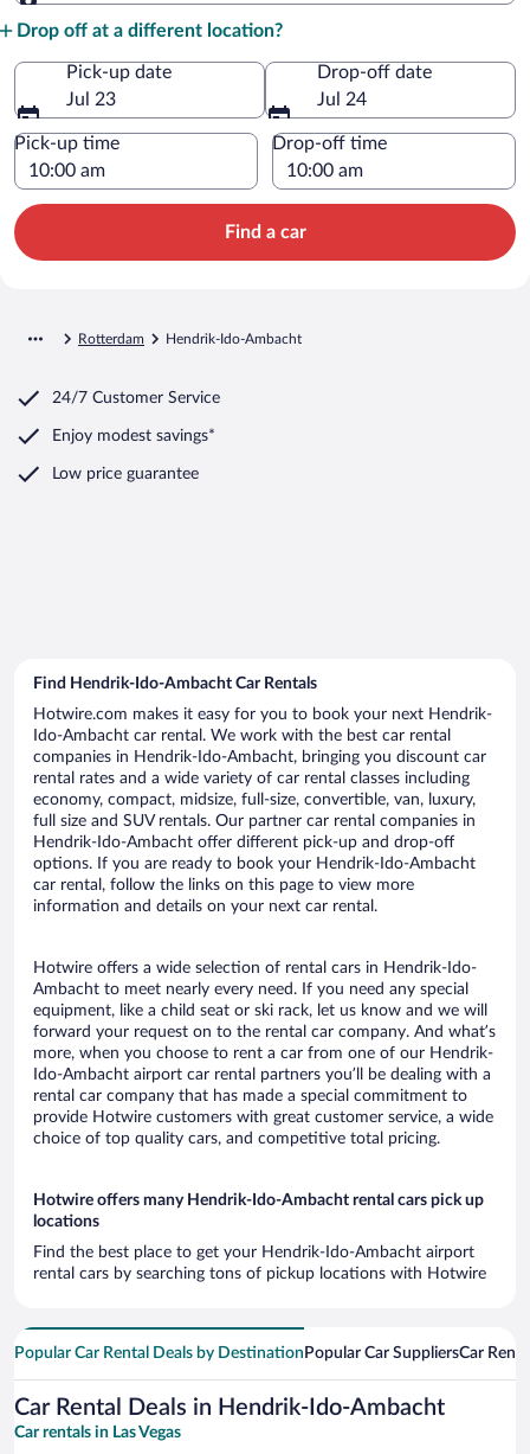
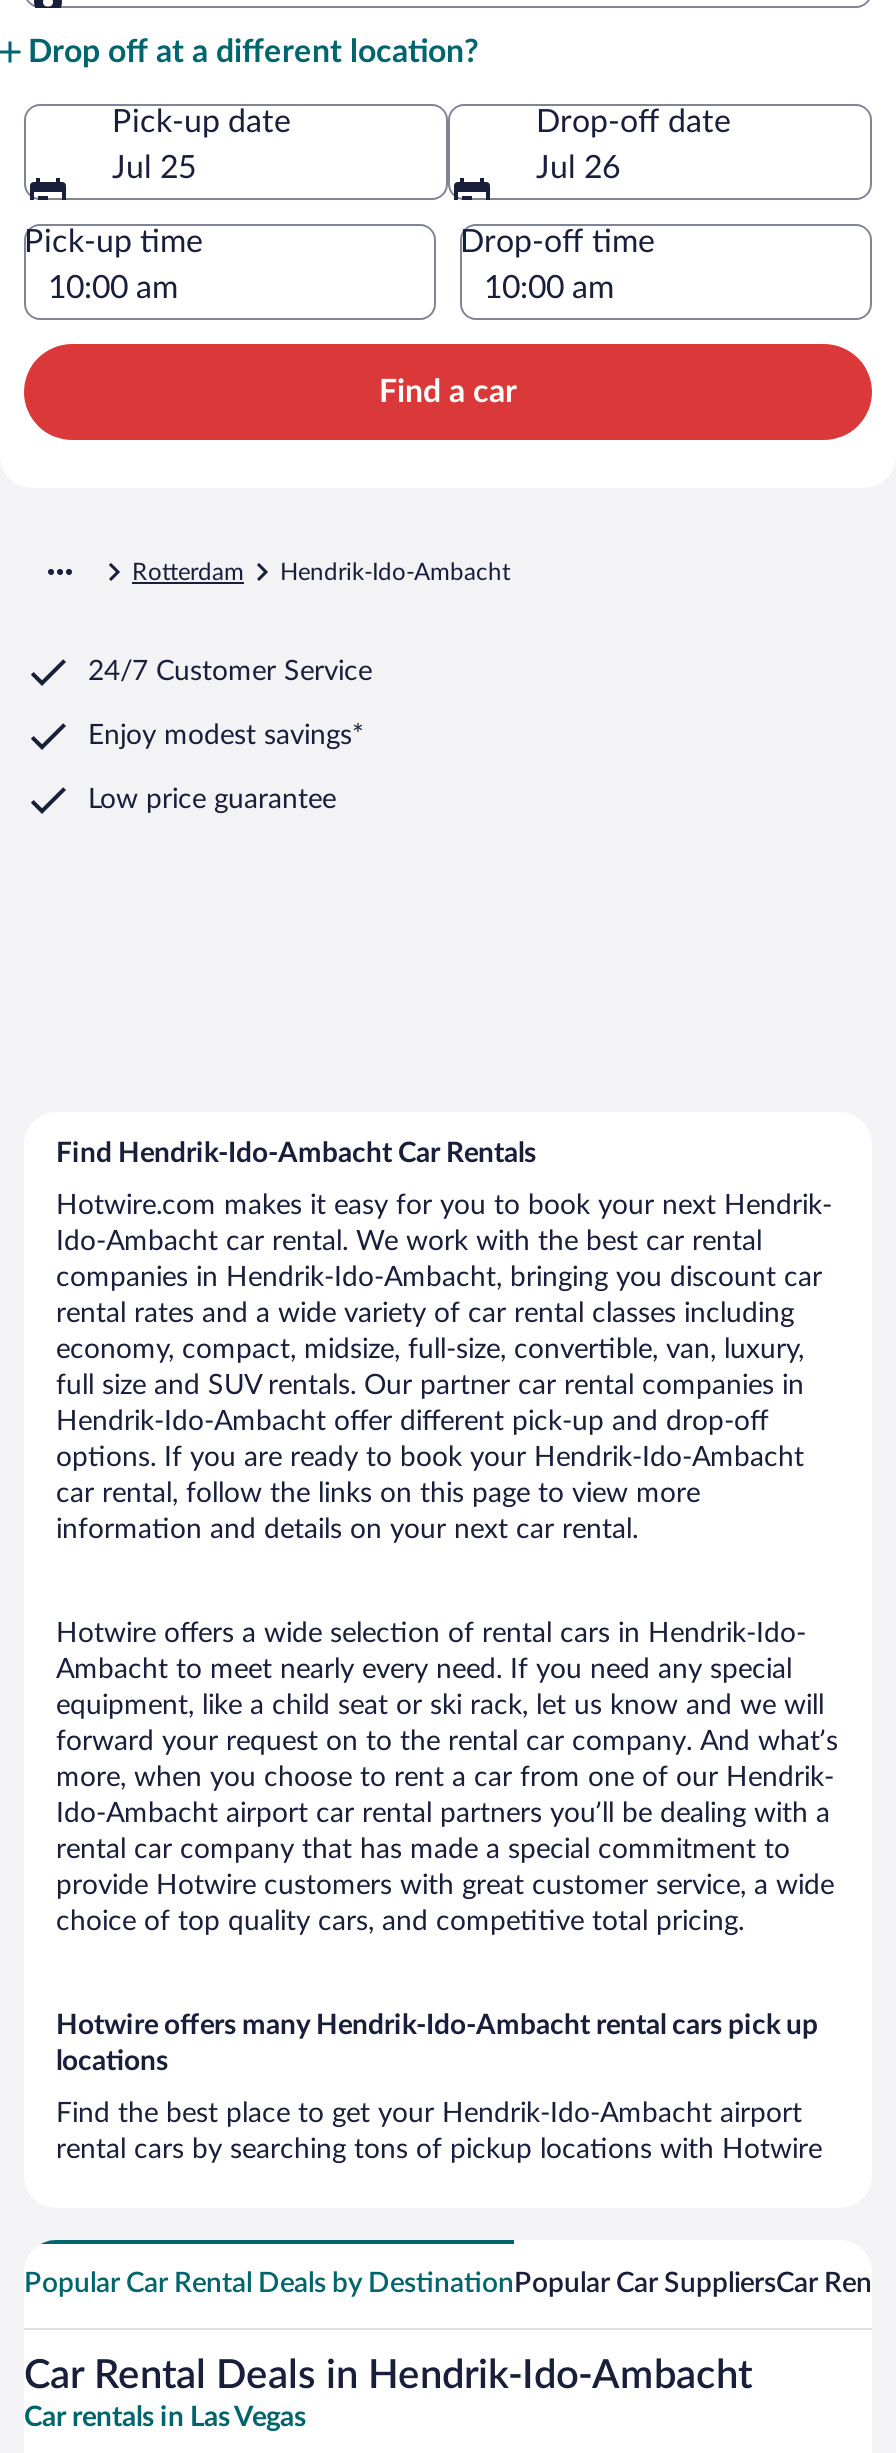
- Jul 23
+ Jul 25

- Jul 24
+ Jul 26
